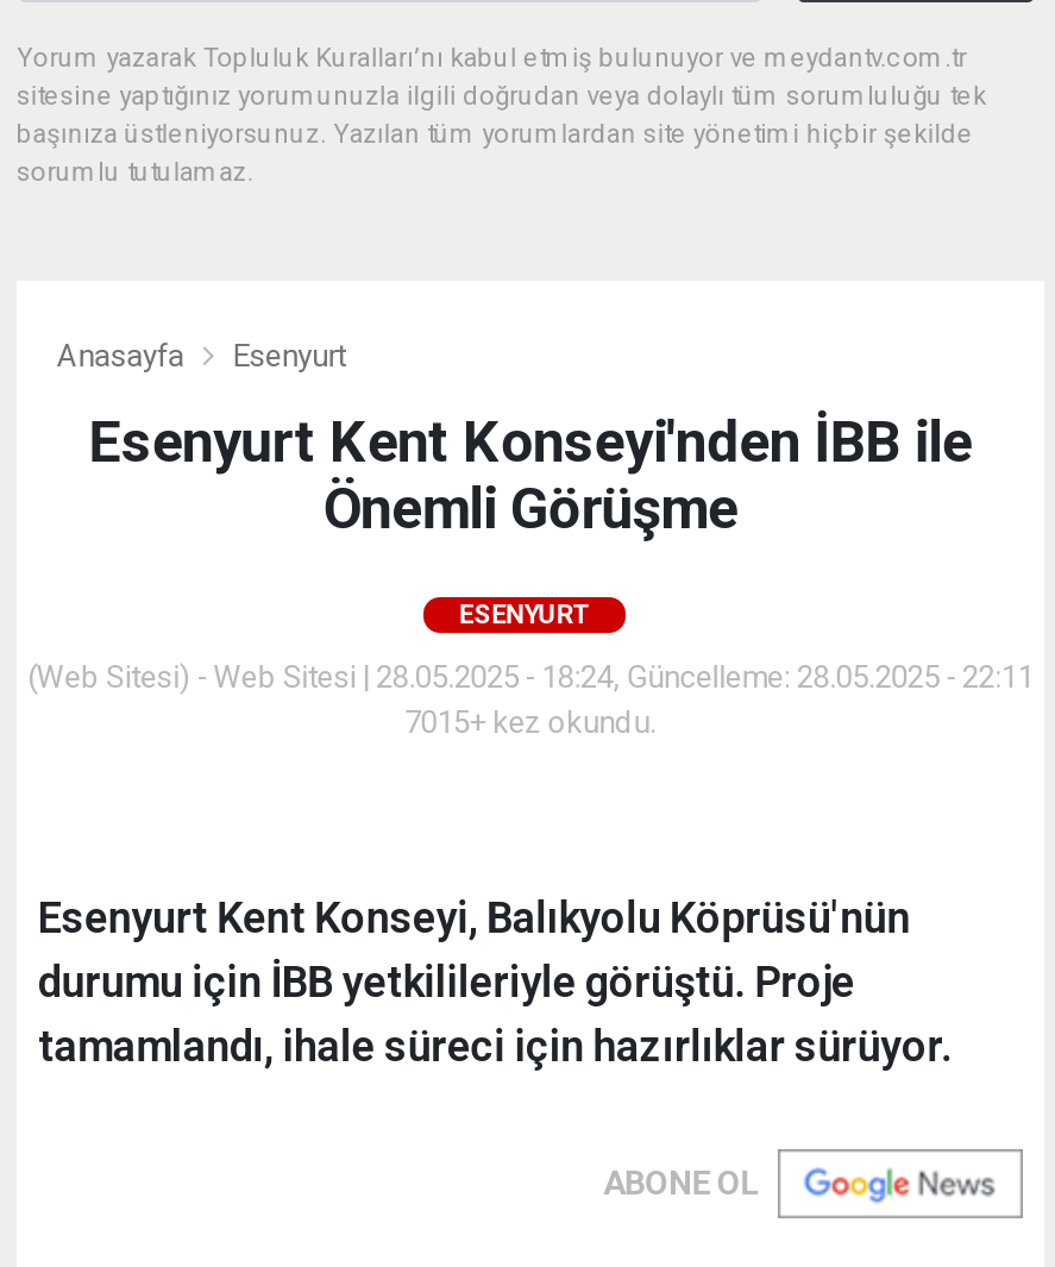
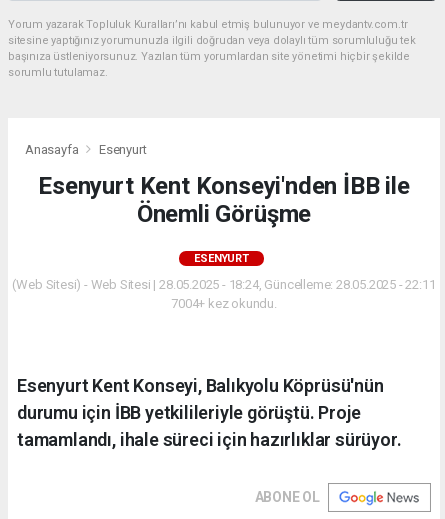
- 7015+ kez okundu.
+ 7004+ kez okundu.
